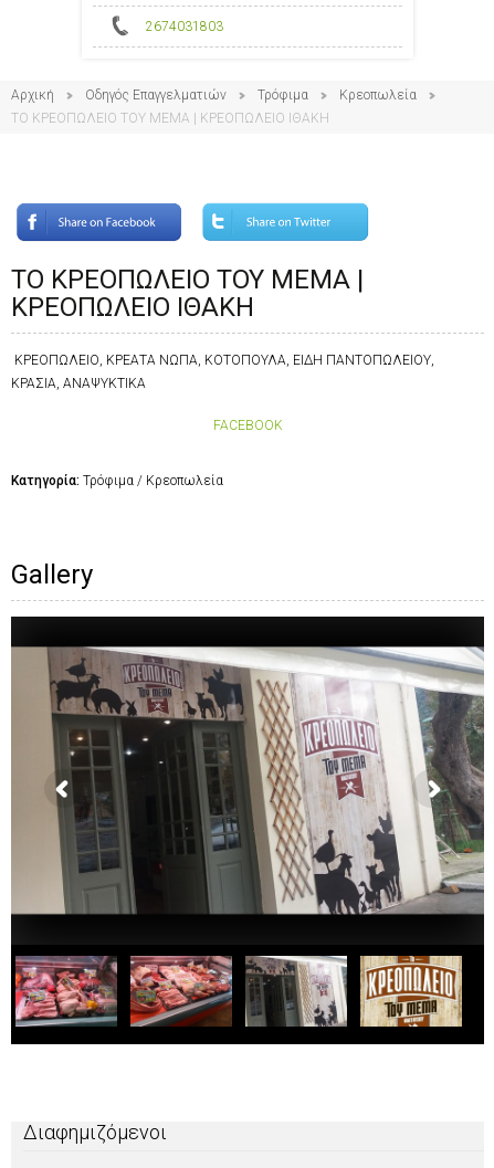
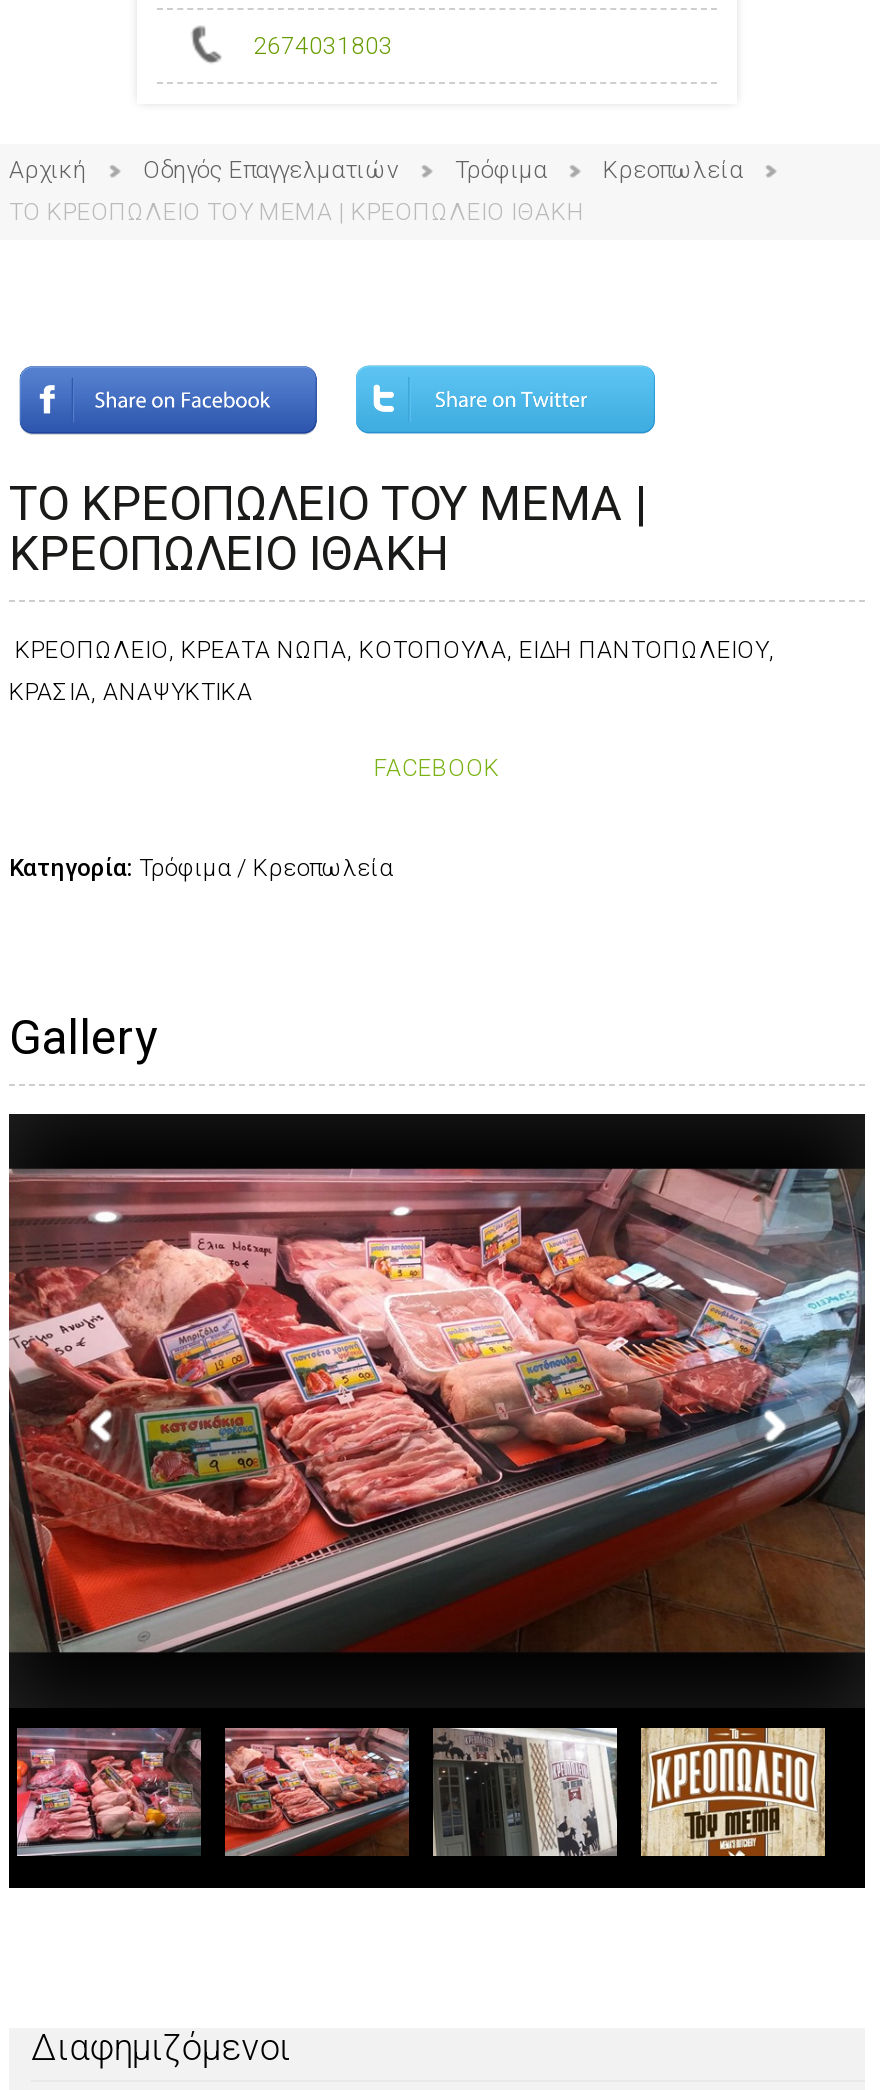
- [image]
+ [image]
